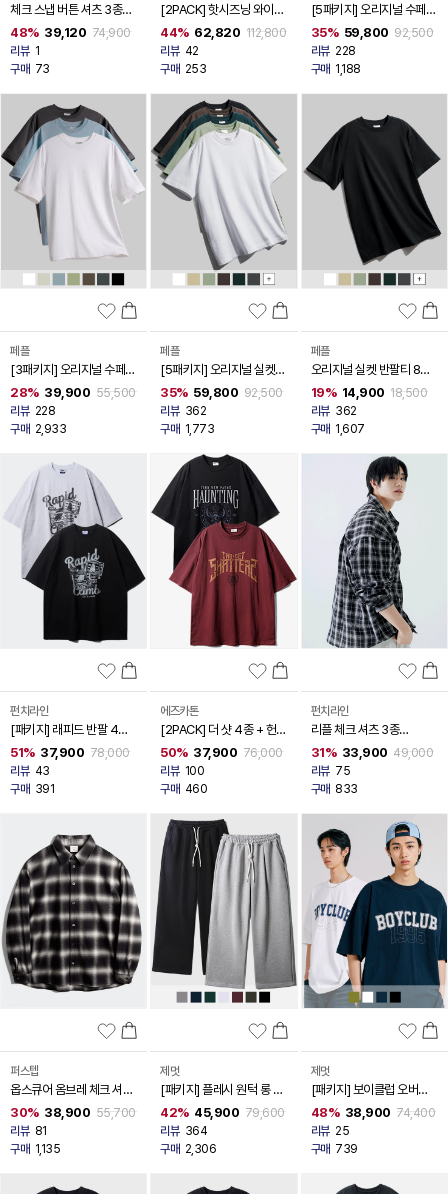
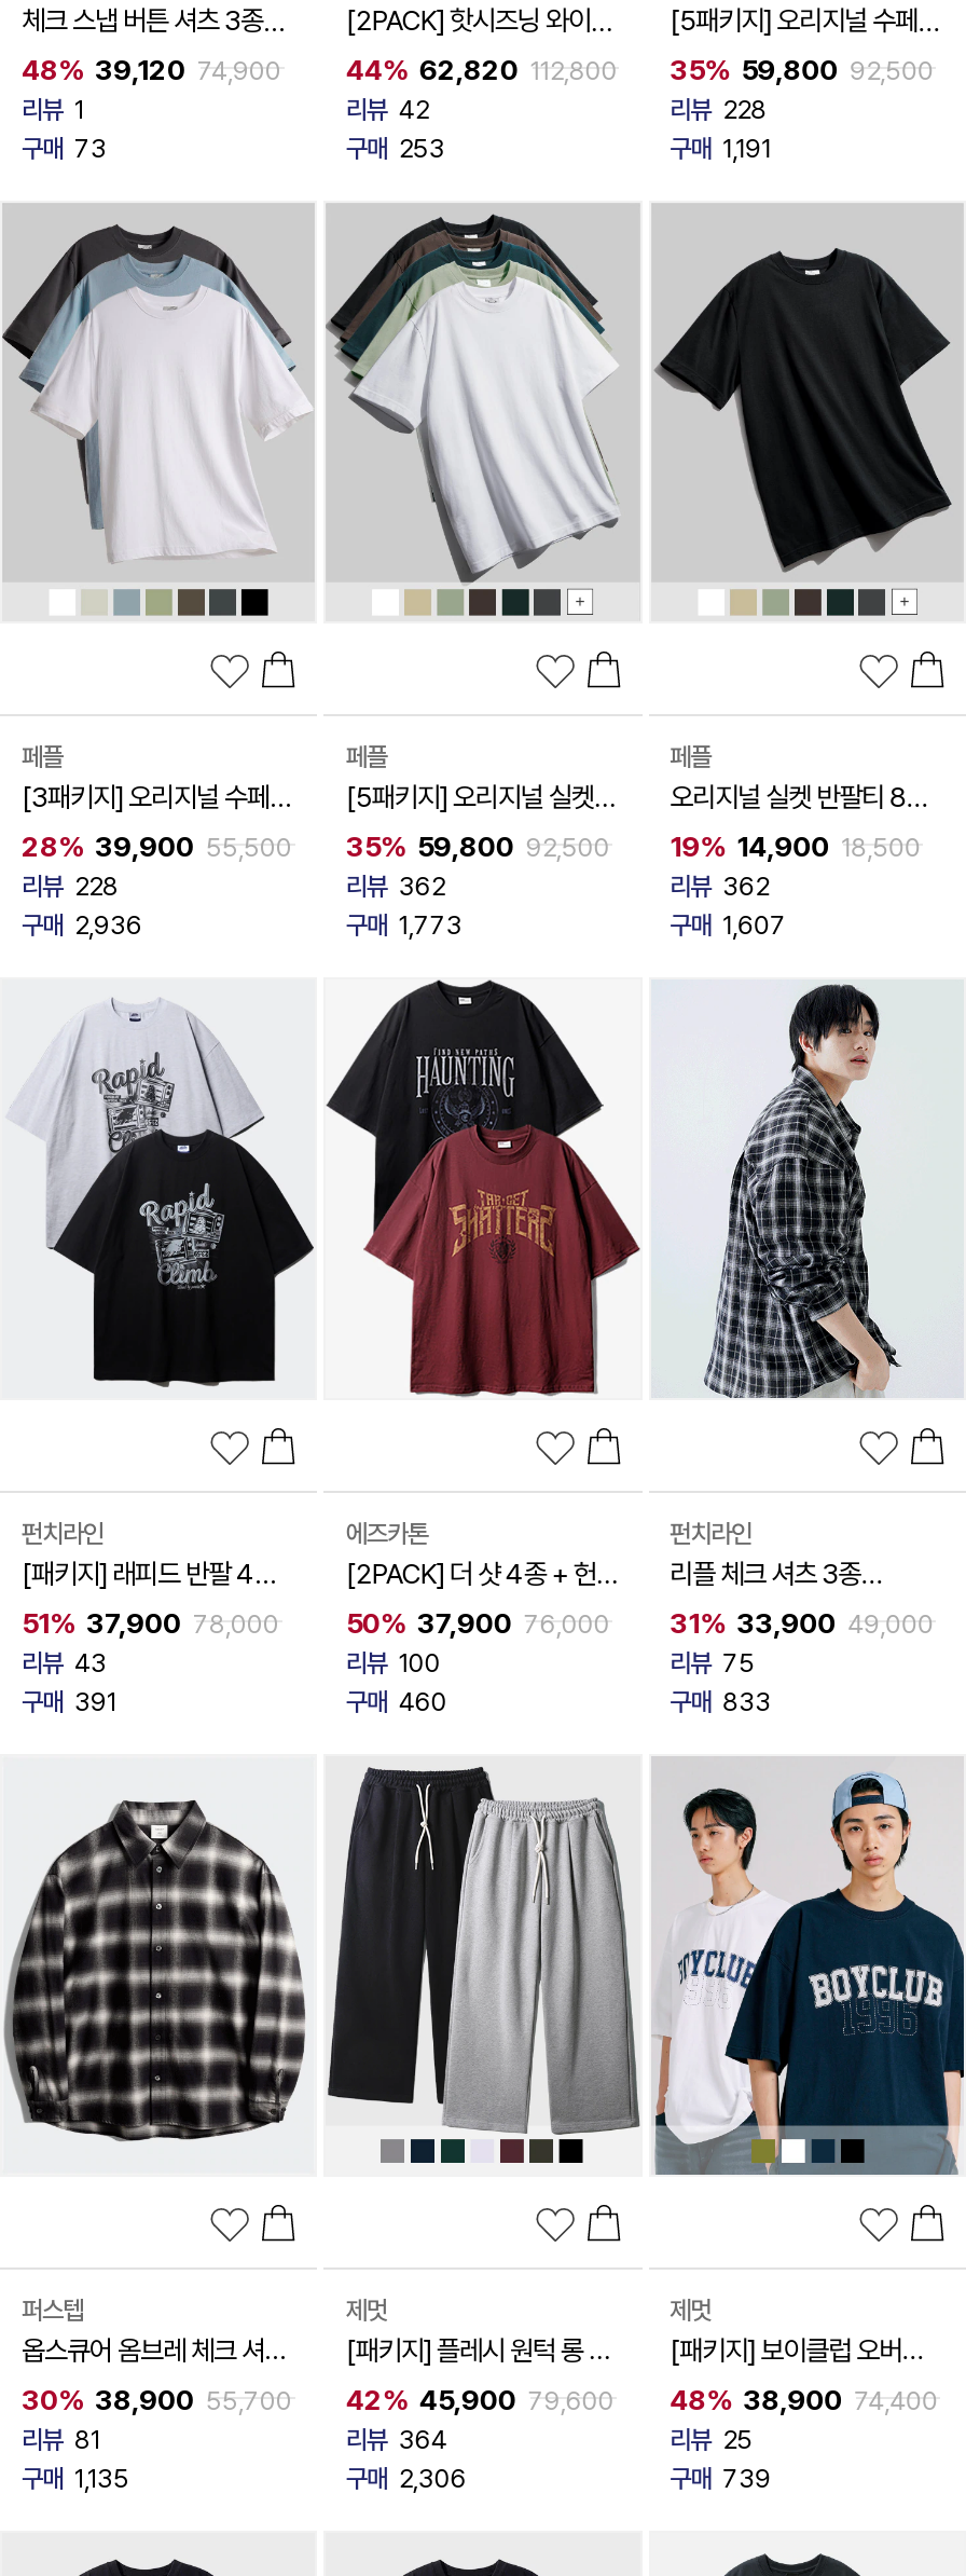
- 구매 1,188
+ 구매 1,191

- 구매 2,933
+ 구매 2,936
